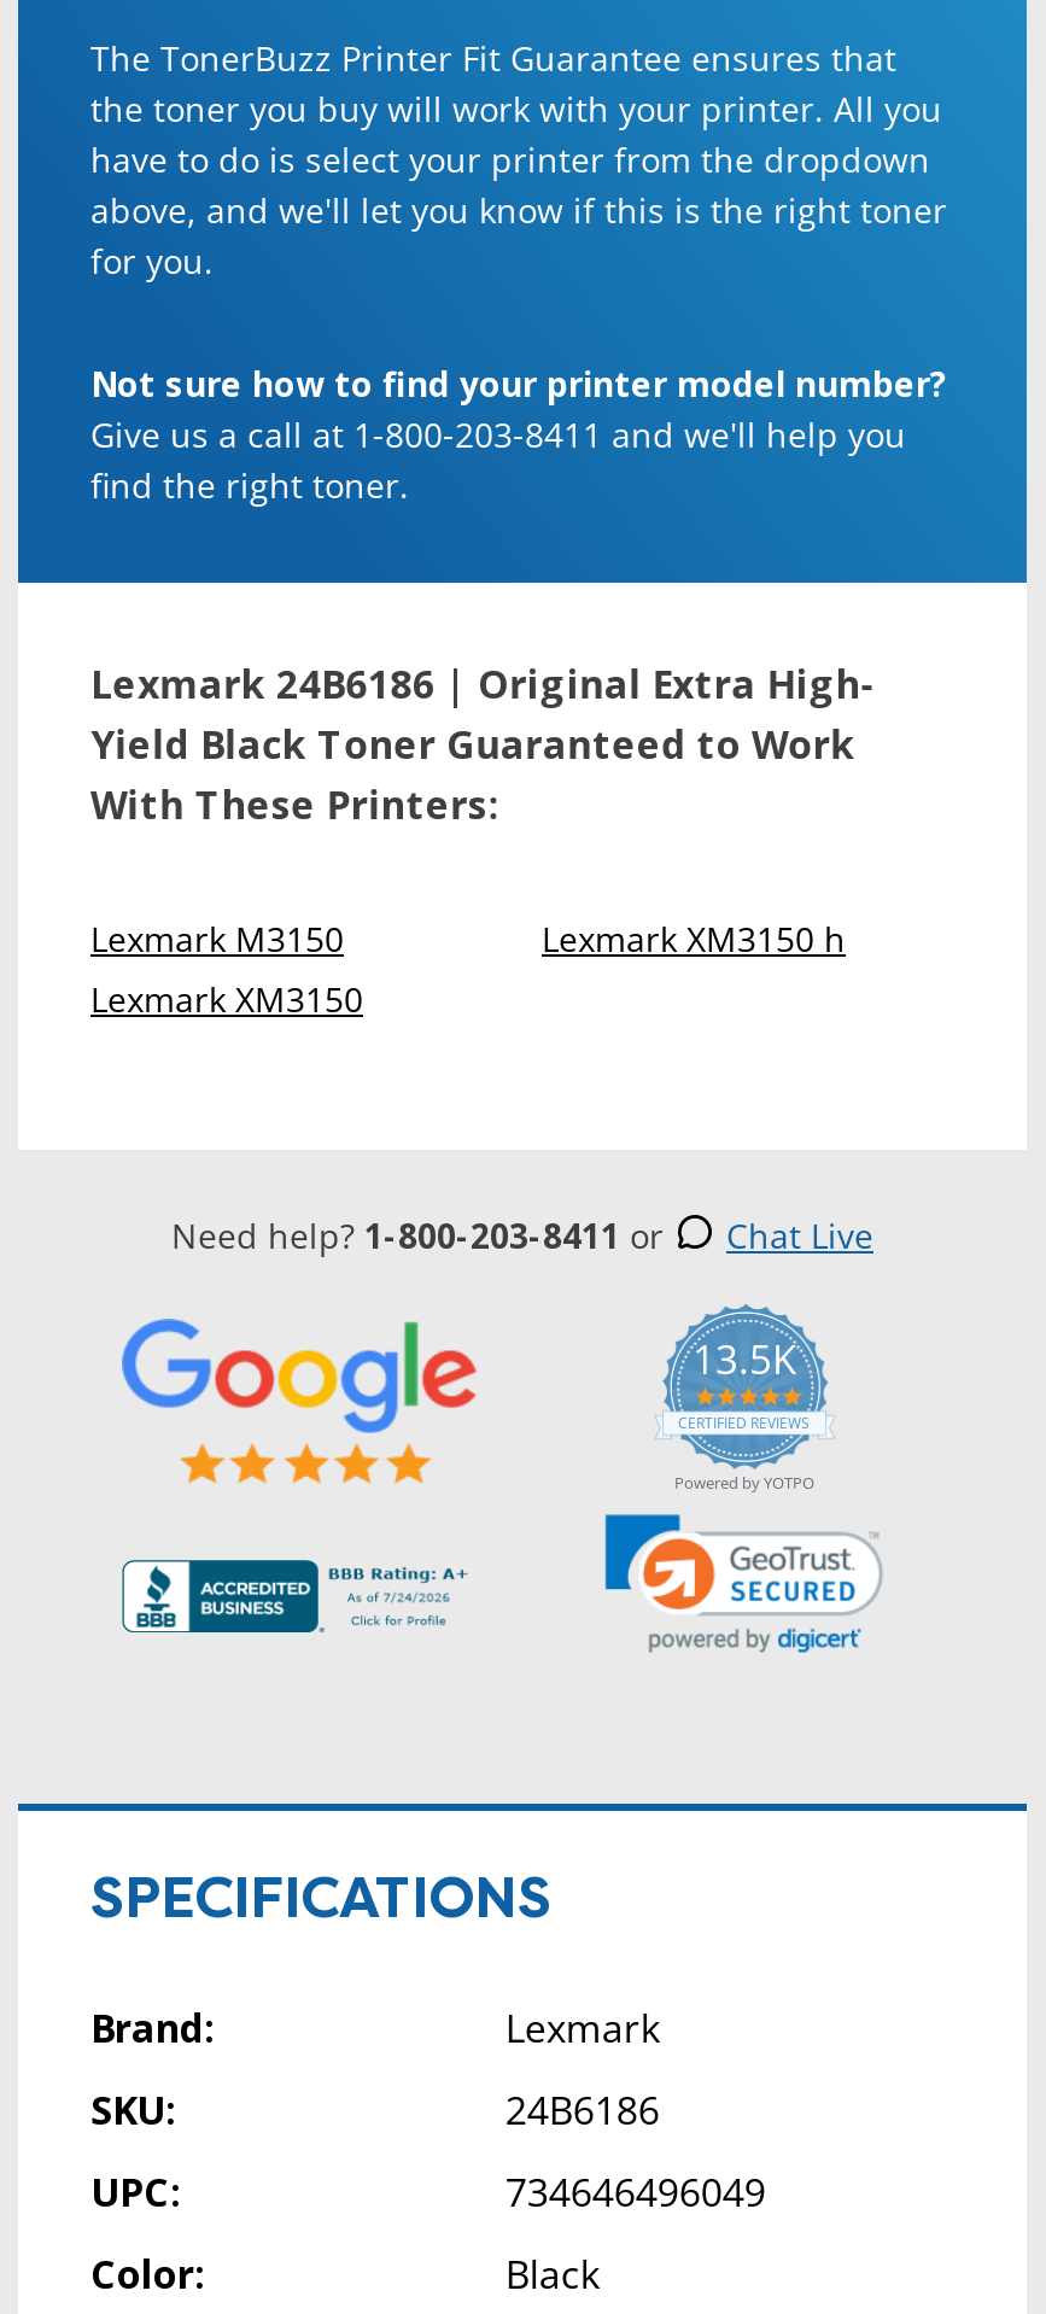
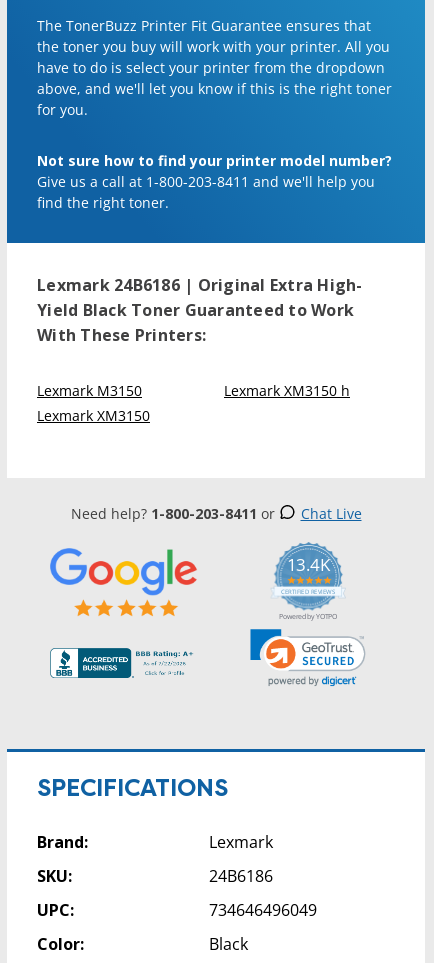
- 13.5K
+ 13.4K
